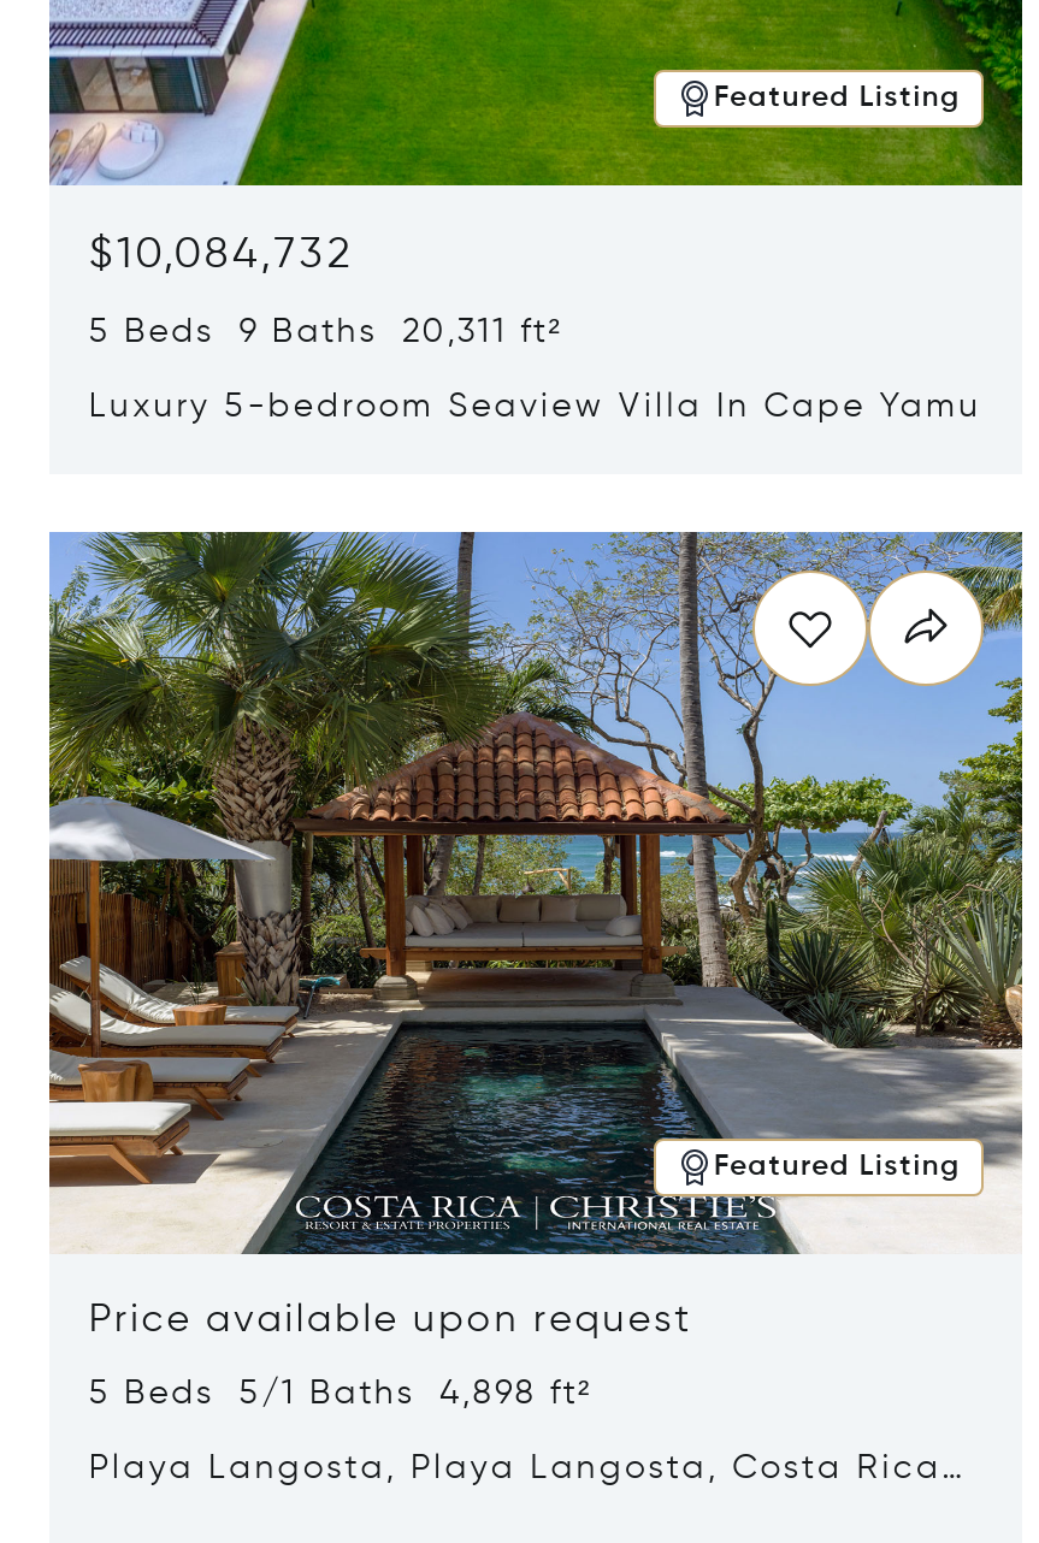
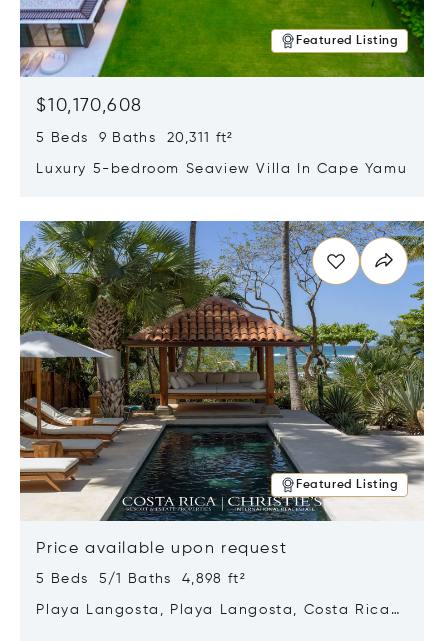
- $10,084,732
+ $10,170,608
